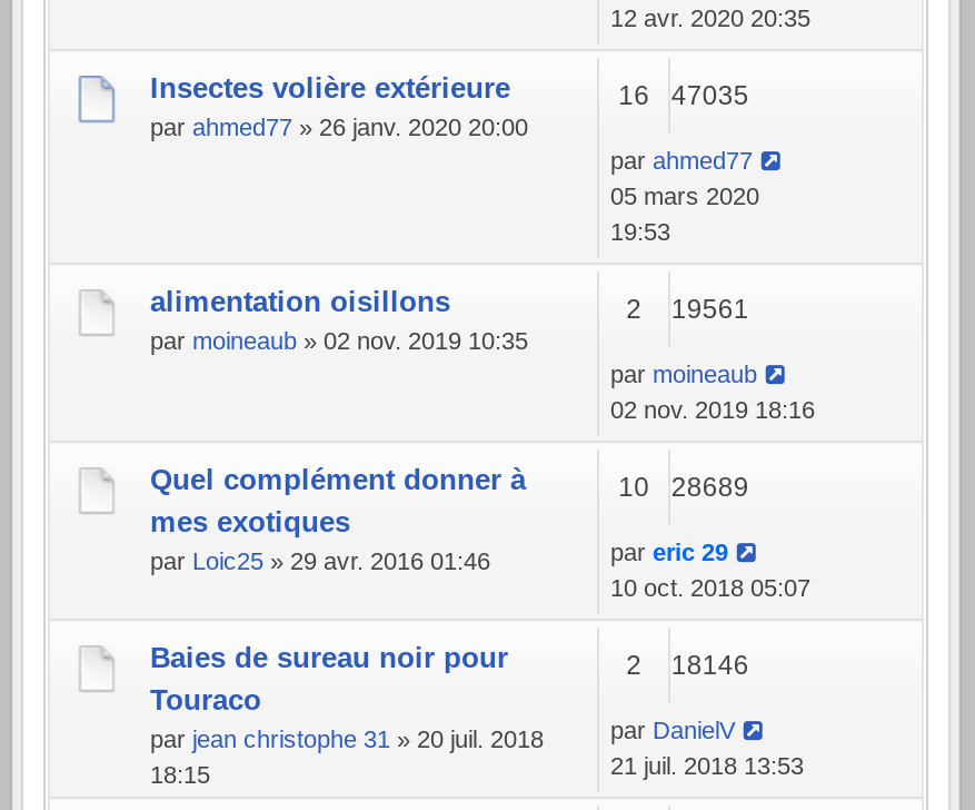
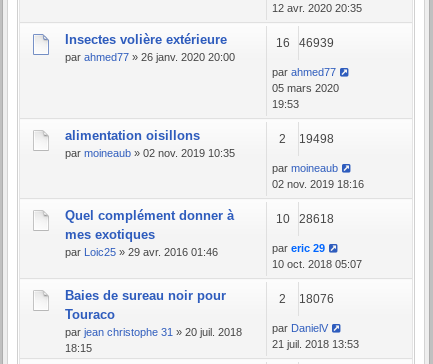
- 16 47035
+ 16 46939

- 2 19561
+ 2 19498

- 10 28689
+ 10 28618

- 2 18146
+ 2 18076
